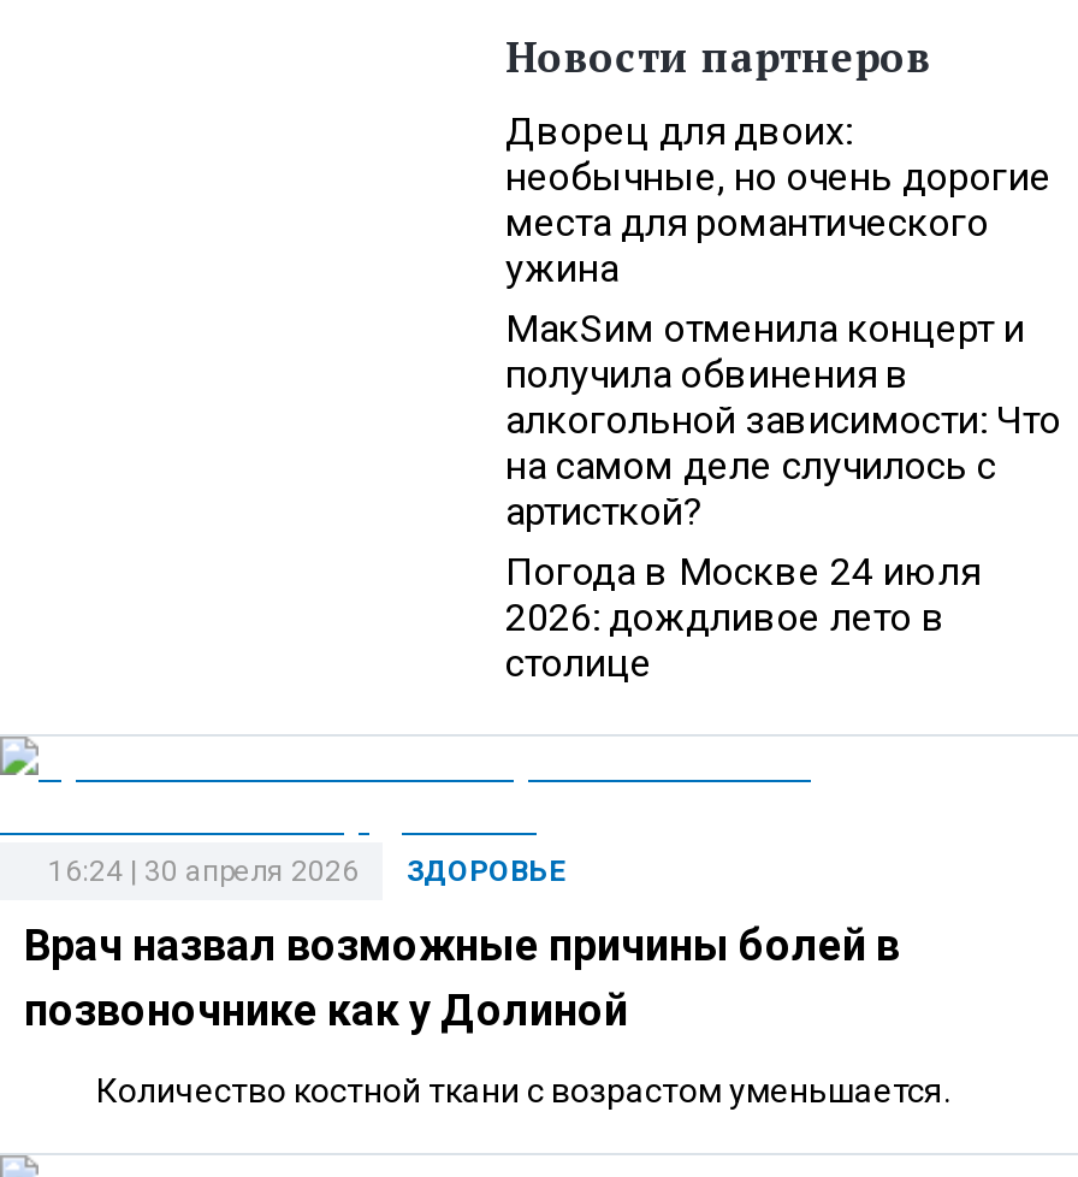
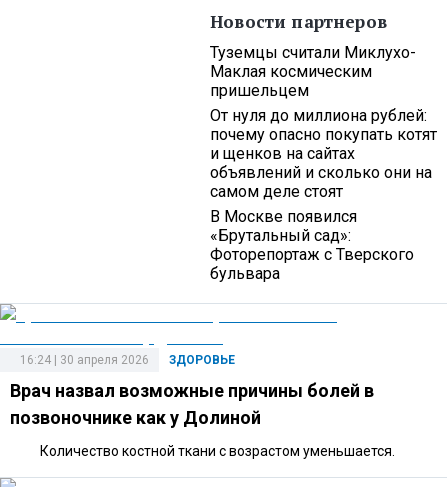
- Дворец для двоих:
- необычные, но очень дорогие
- места для романтического
- ужина
- МакSим отменила концерт и
- получила обвинения в
- алкогольной зависимости: Что
- на самом деле случилось с
- артисткой?
- Погода в Москве 24 июля
- 2026: дождливое лето в
- столице
+ Туземцы считали Миклухо-
+ Маклая космическим
+ пришельцем
+ От нуля до миллиона рублей:
+ почему опасно покупать котят
+ и щенков на сайтах
+ объявлений и сколько они на
+ самом деле стоят
+ В Москве появился
+ «Брутальный сад»:
+ Фоторепортаж с Тверского
+ бульвара
